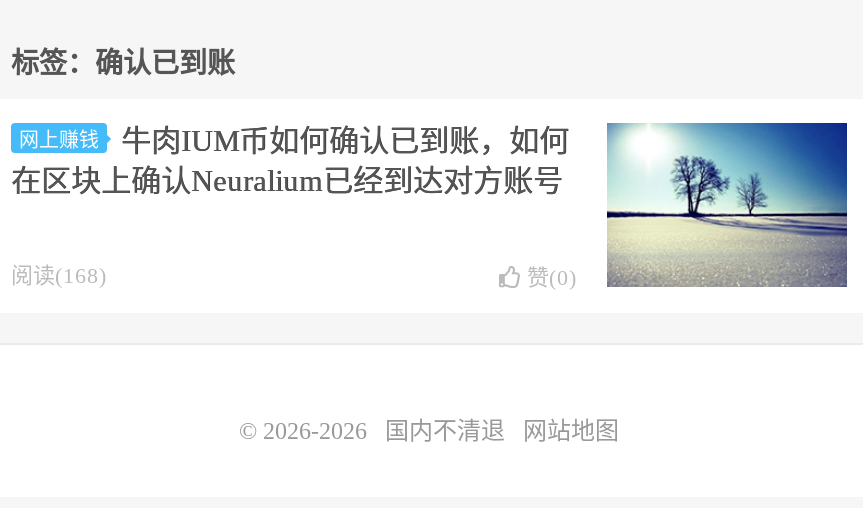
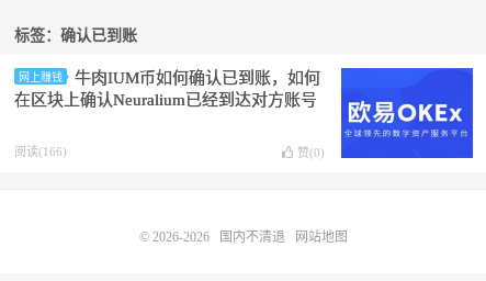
- [image]
+ [image]

- 阅读(168)
+ 阅读(166)
